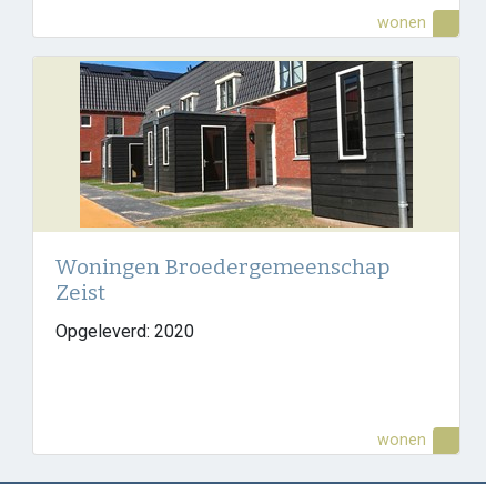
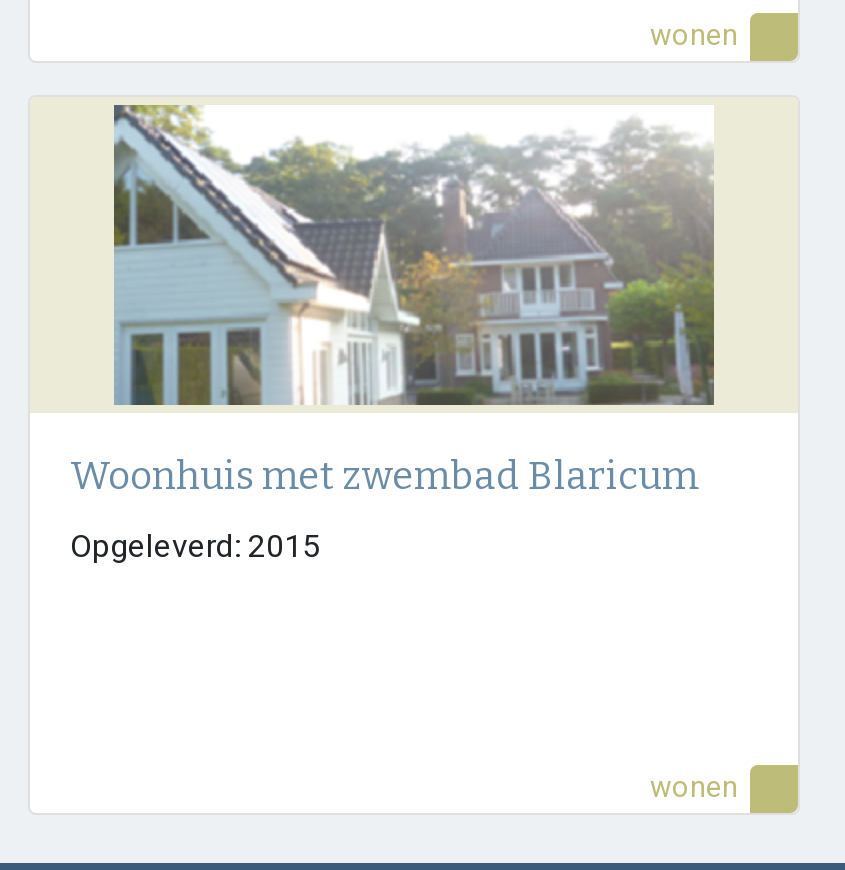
- [image]
- Woningen Broedergemeenschap
- Zeist
+ [image]
+ Woonhuis met zwembad Blaricum

- Opgeleverd: 2020
+ Opgeleverd: 2015
